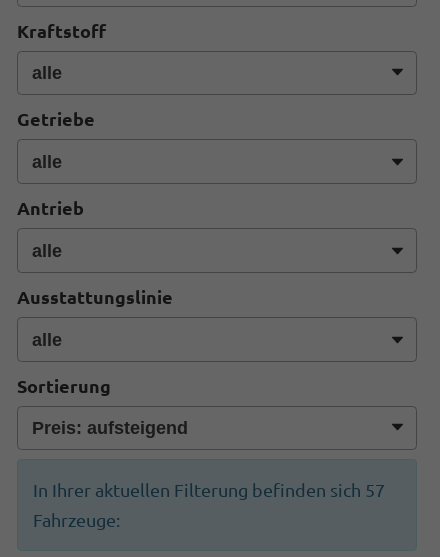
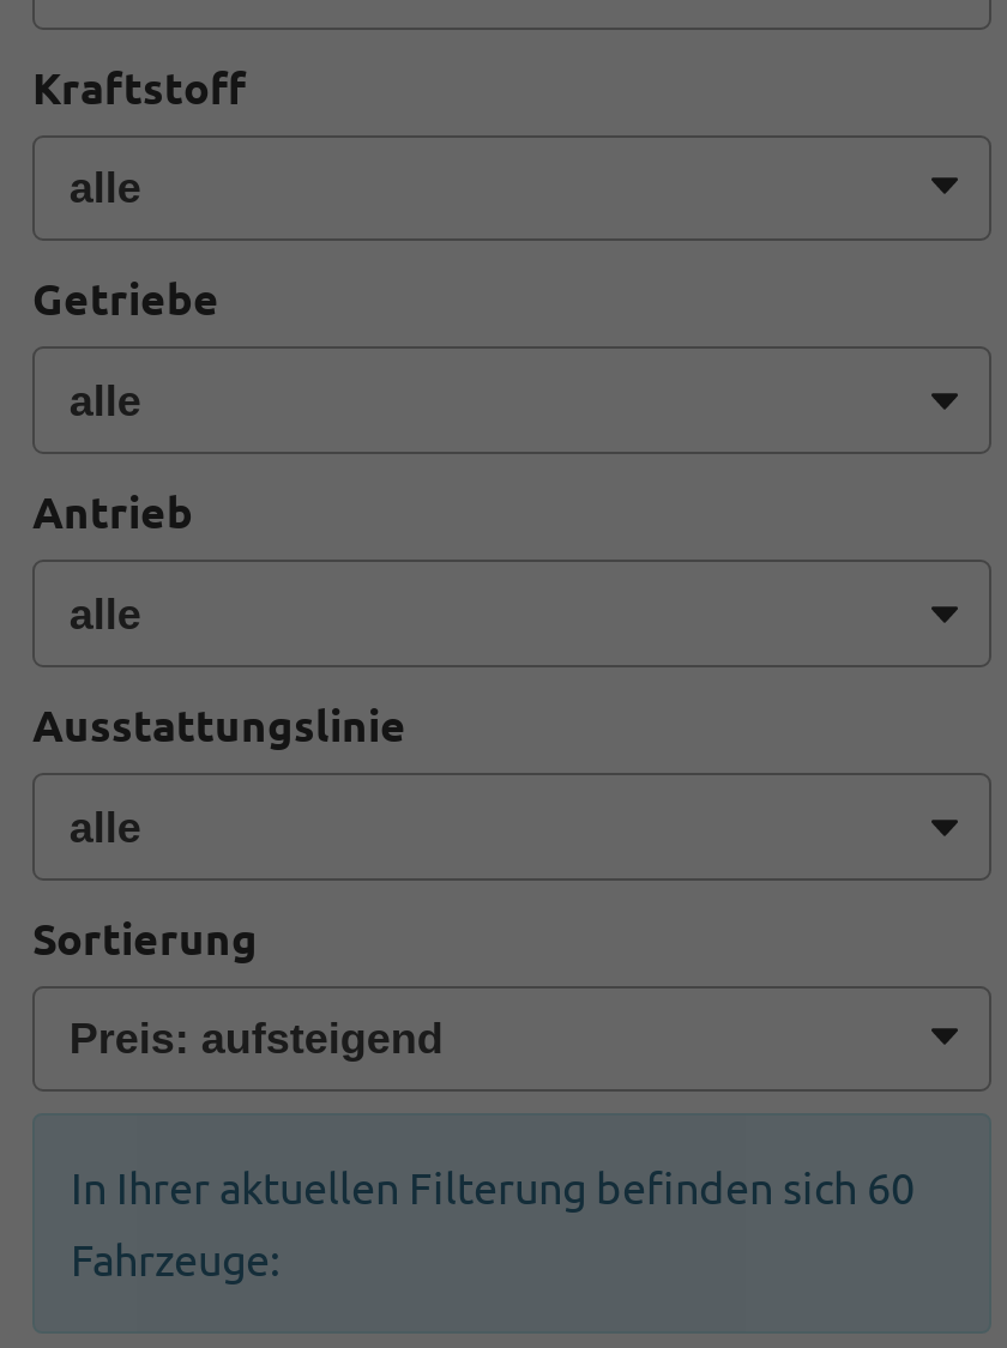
- In Ihrer aktuellen Filterung befinden sich 57
+ In Ihrer aktuellen Filterung befinden sich 60
